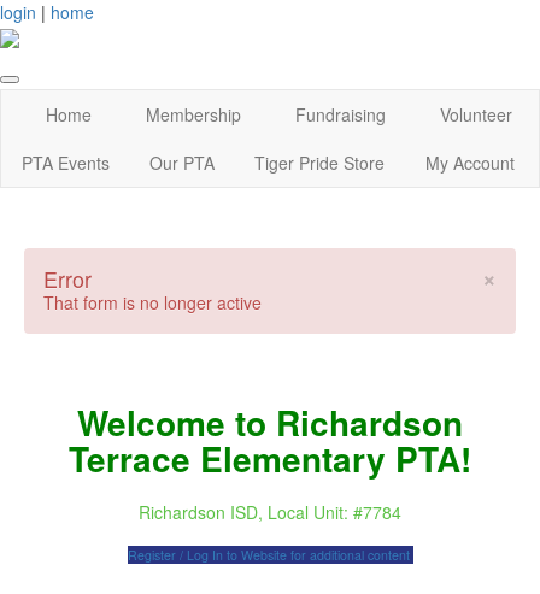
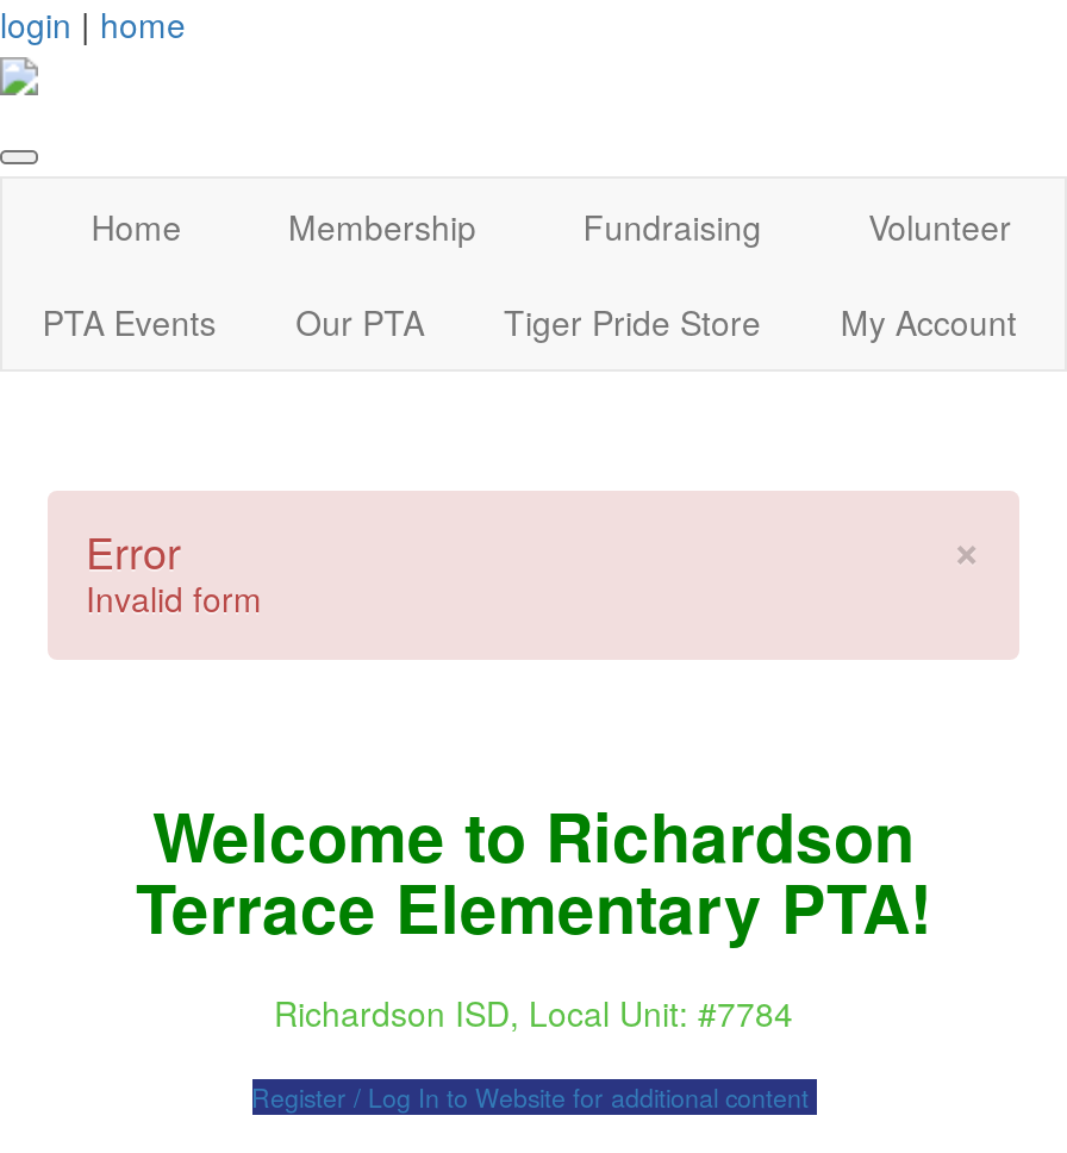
- That form is no longer active
+ Invalid form
